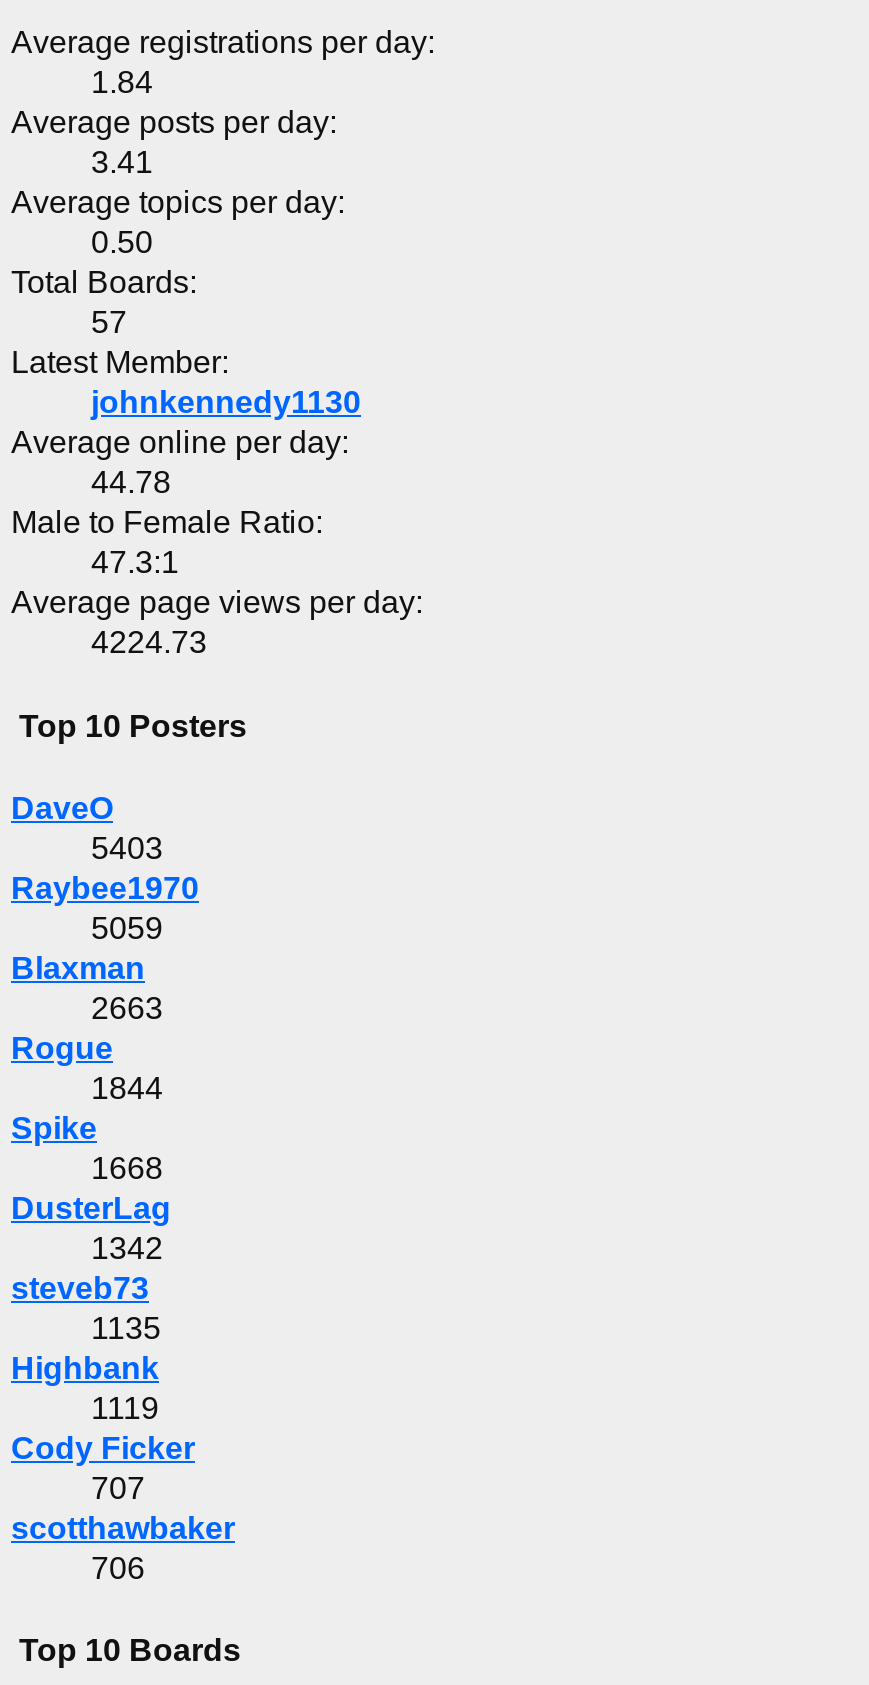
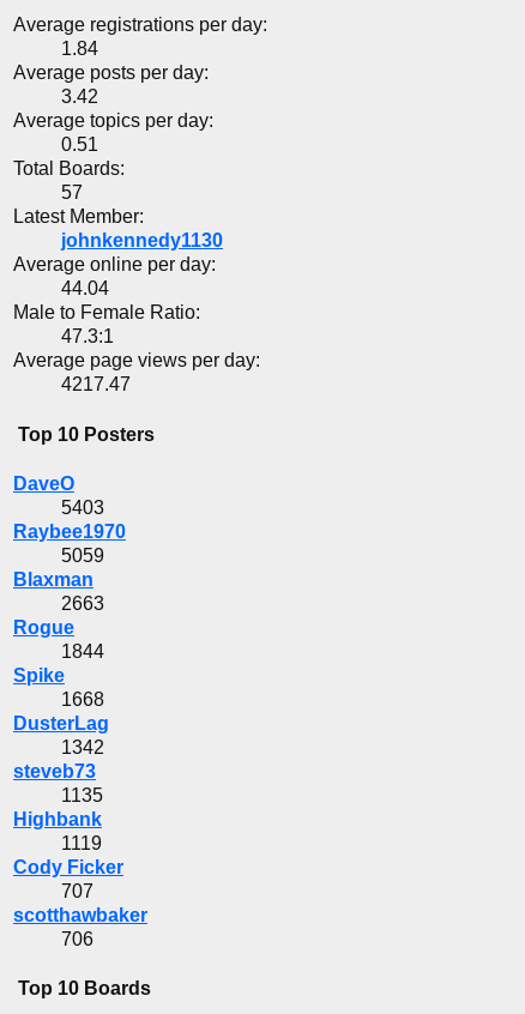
- 3.41
+ 3.42

- 0.50
+ 0.51

- 44.78
+ 44.04

- 4224.73
+ 4217.47
